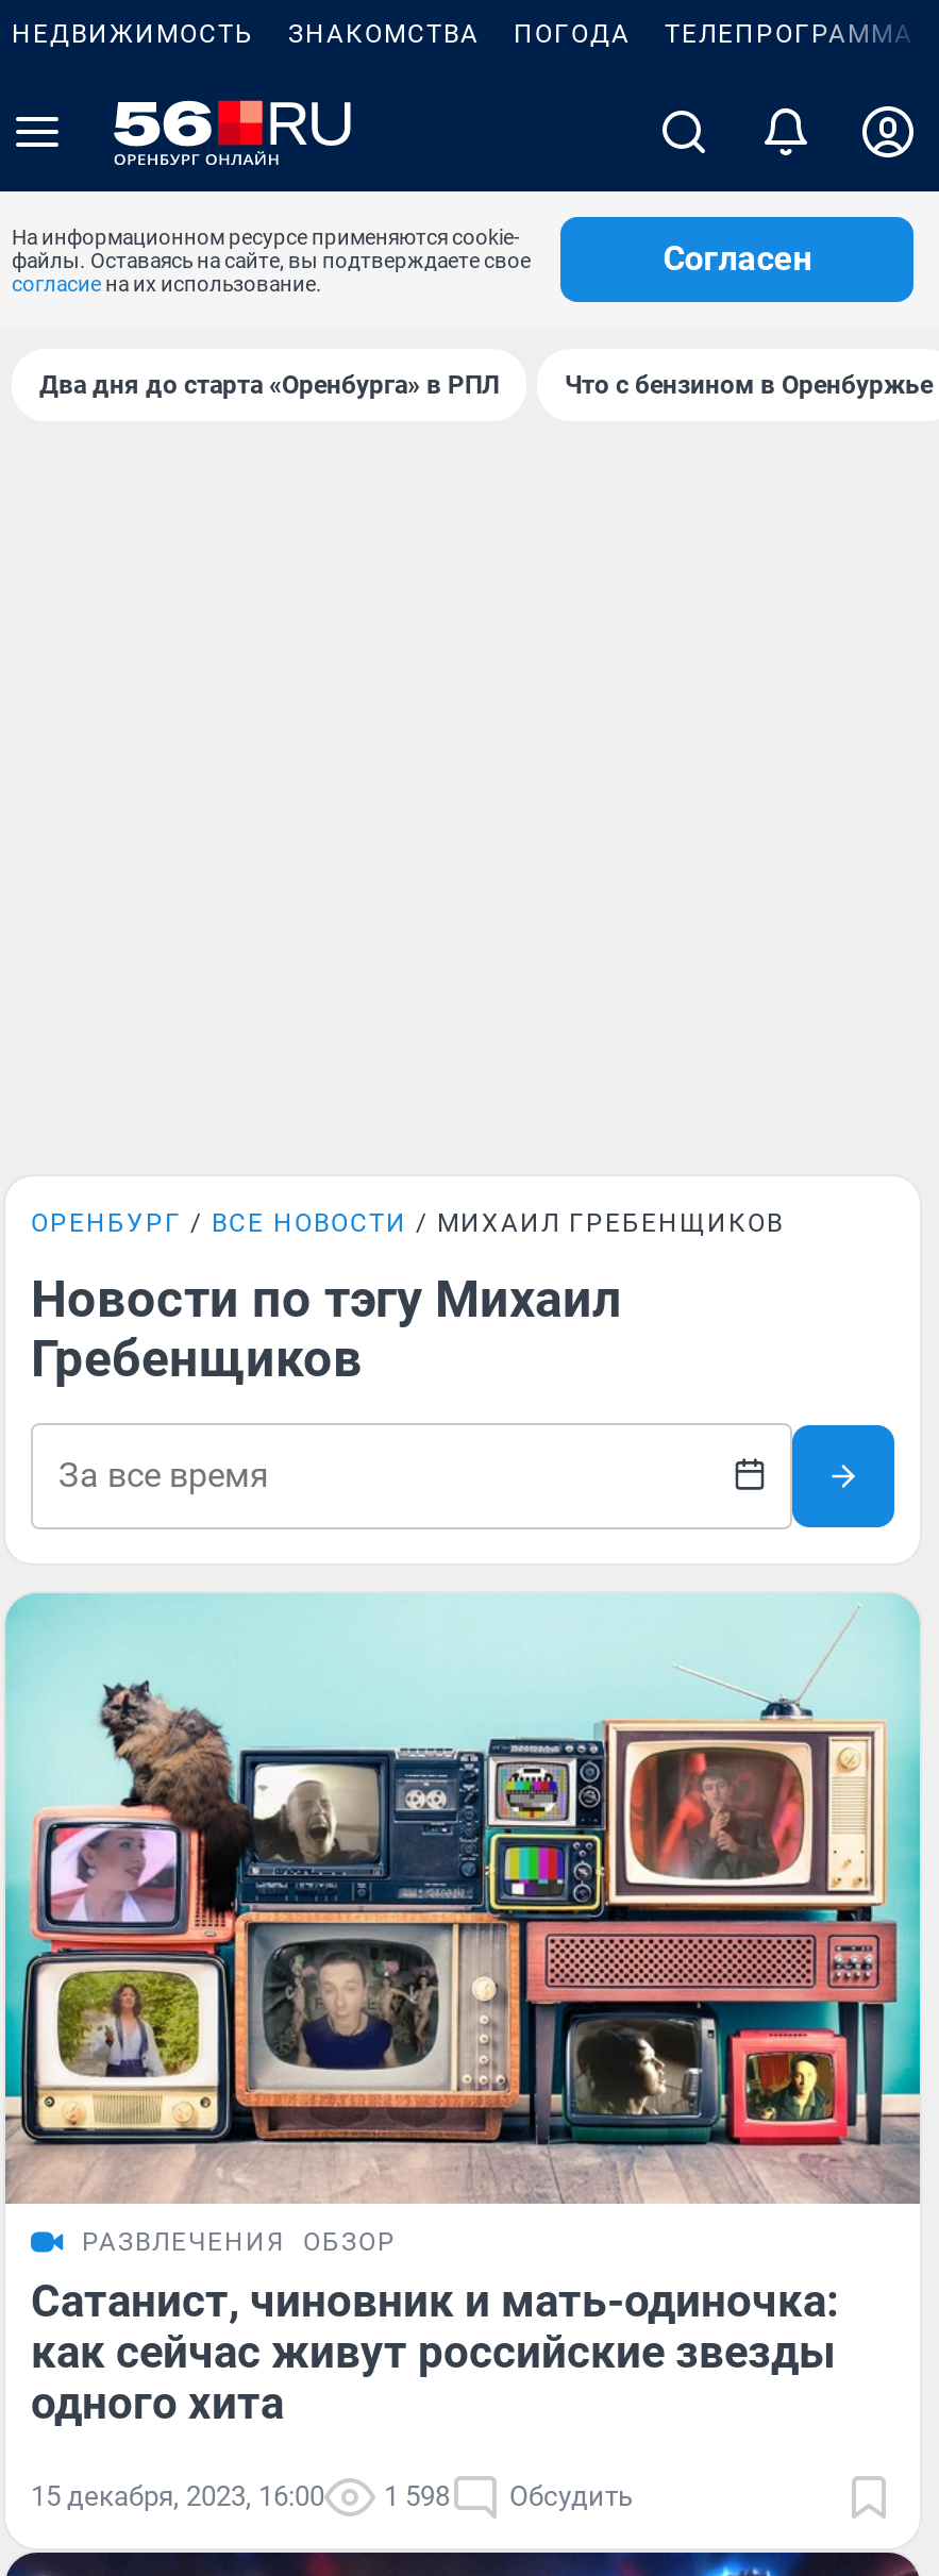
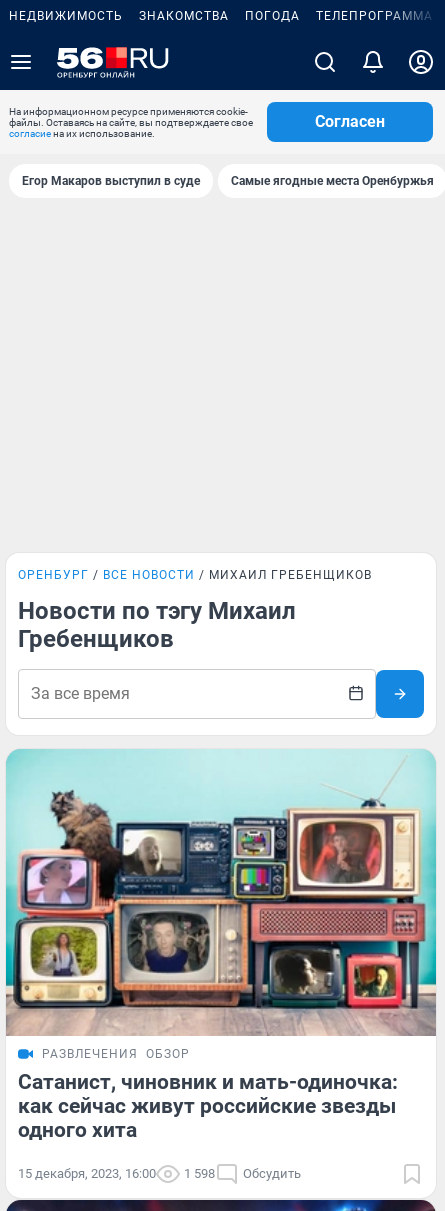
- Два дня до старта «Оренбурга» в РПЛ
- Что с бензином в Оренбуржье
+ Егор Макаров выступил в суде
+ Самые ягодные места Оренбуржья
